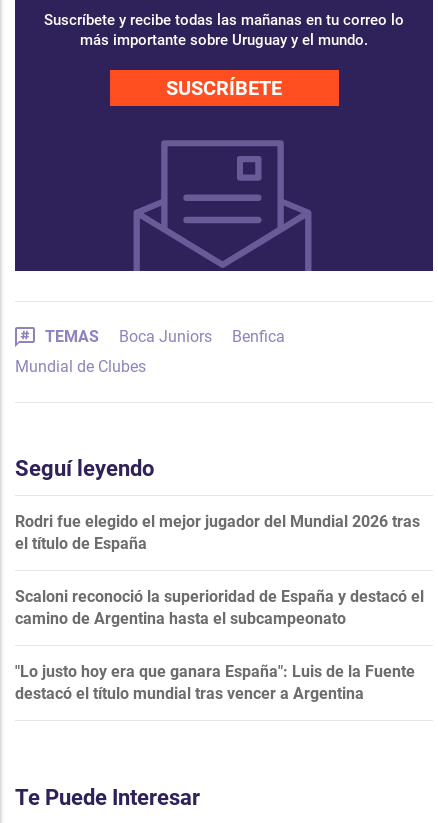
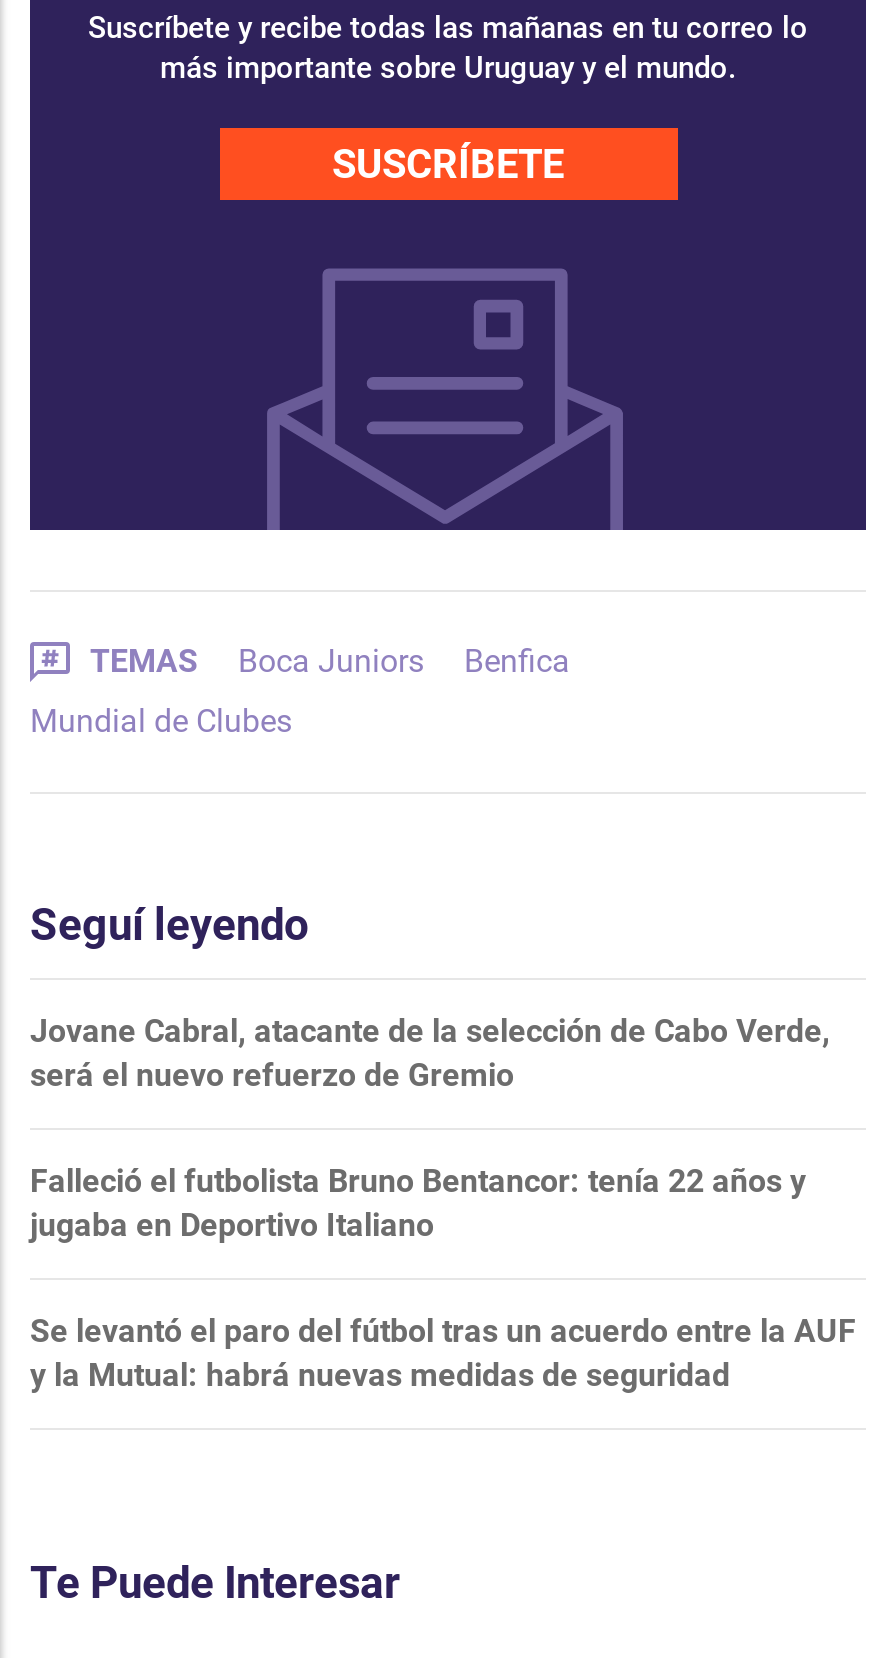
- Rodri fue elegido el mejor jugador del Mundial 2026 tras
- el título de España
+ Jovane Cabral, atacante de la selección de Cabo Verde,
+ será el nuevo refuerzo de Gremio

- Scaloni reconoció la superioridad de España y destacó el
- camino de Argentina hasta el subcampeonato
+ Falleció el futbolista Bruno Bentancor: tenía 22 años y
+ jugaba en Deportivo Italiano

- "Lo justo hoy era que ganara España": Luis de la Fuente
- destacó el título mundial tras vencer a Argentina
+ Se levantó el paro del fútbol tras un acuerdo entre la AUF
+ y la Mutual: habrá nuevas medidas de seguridad
